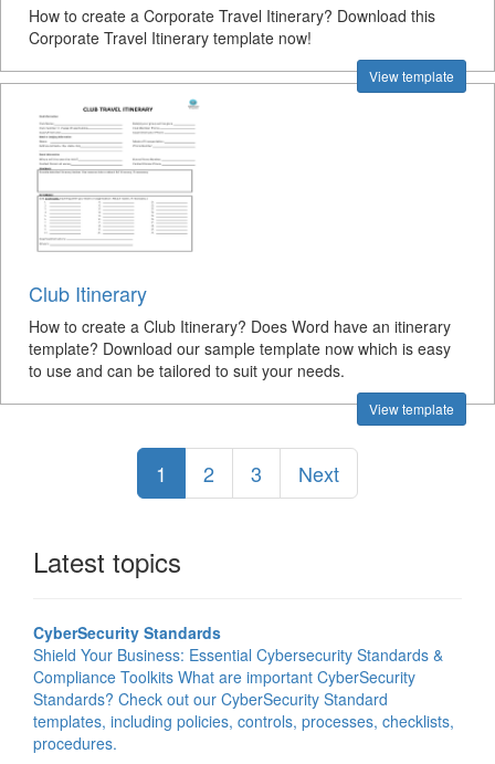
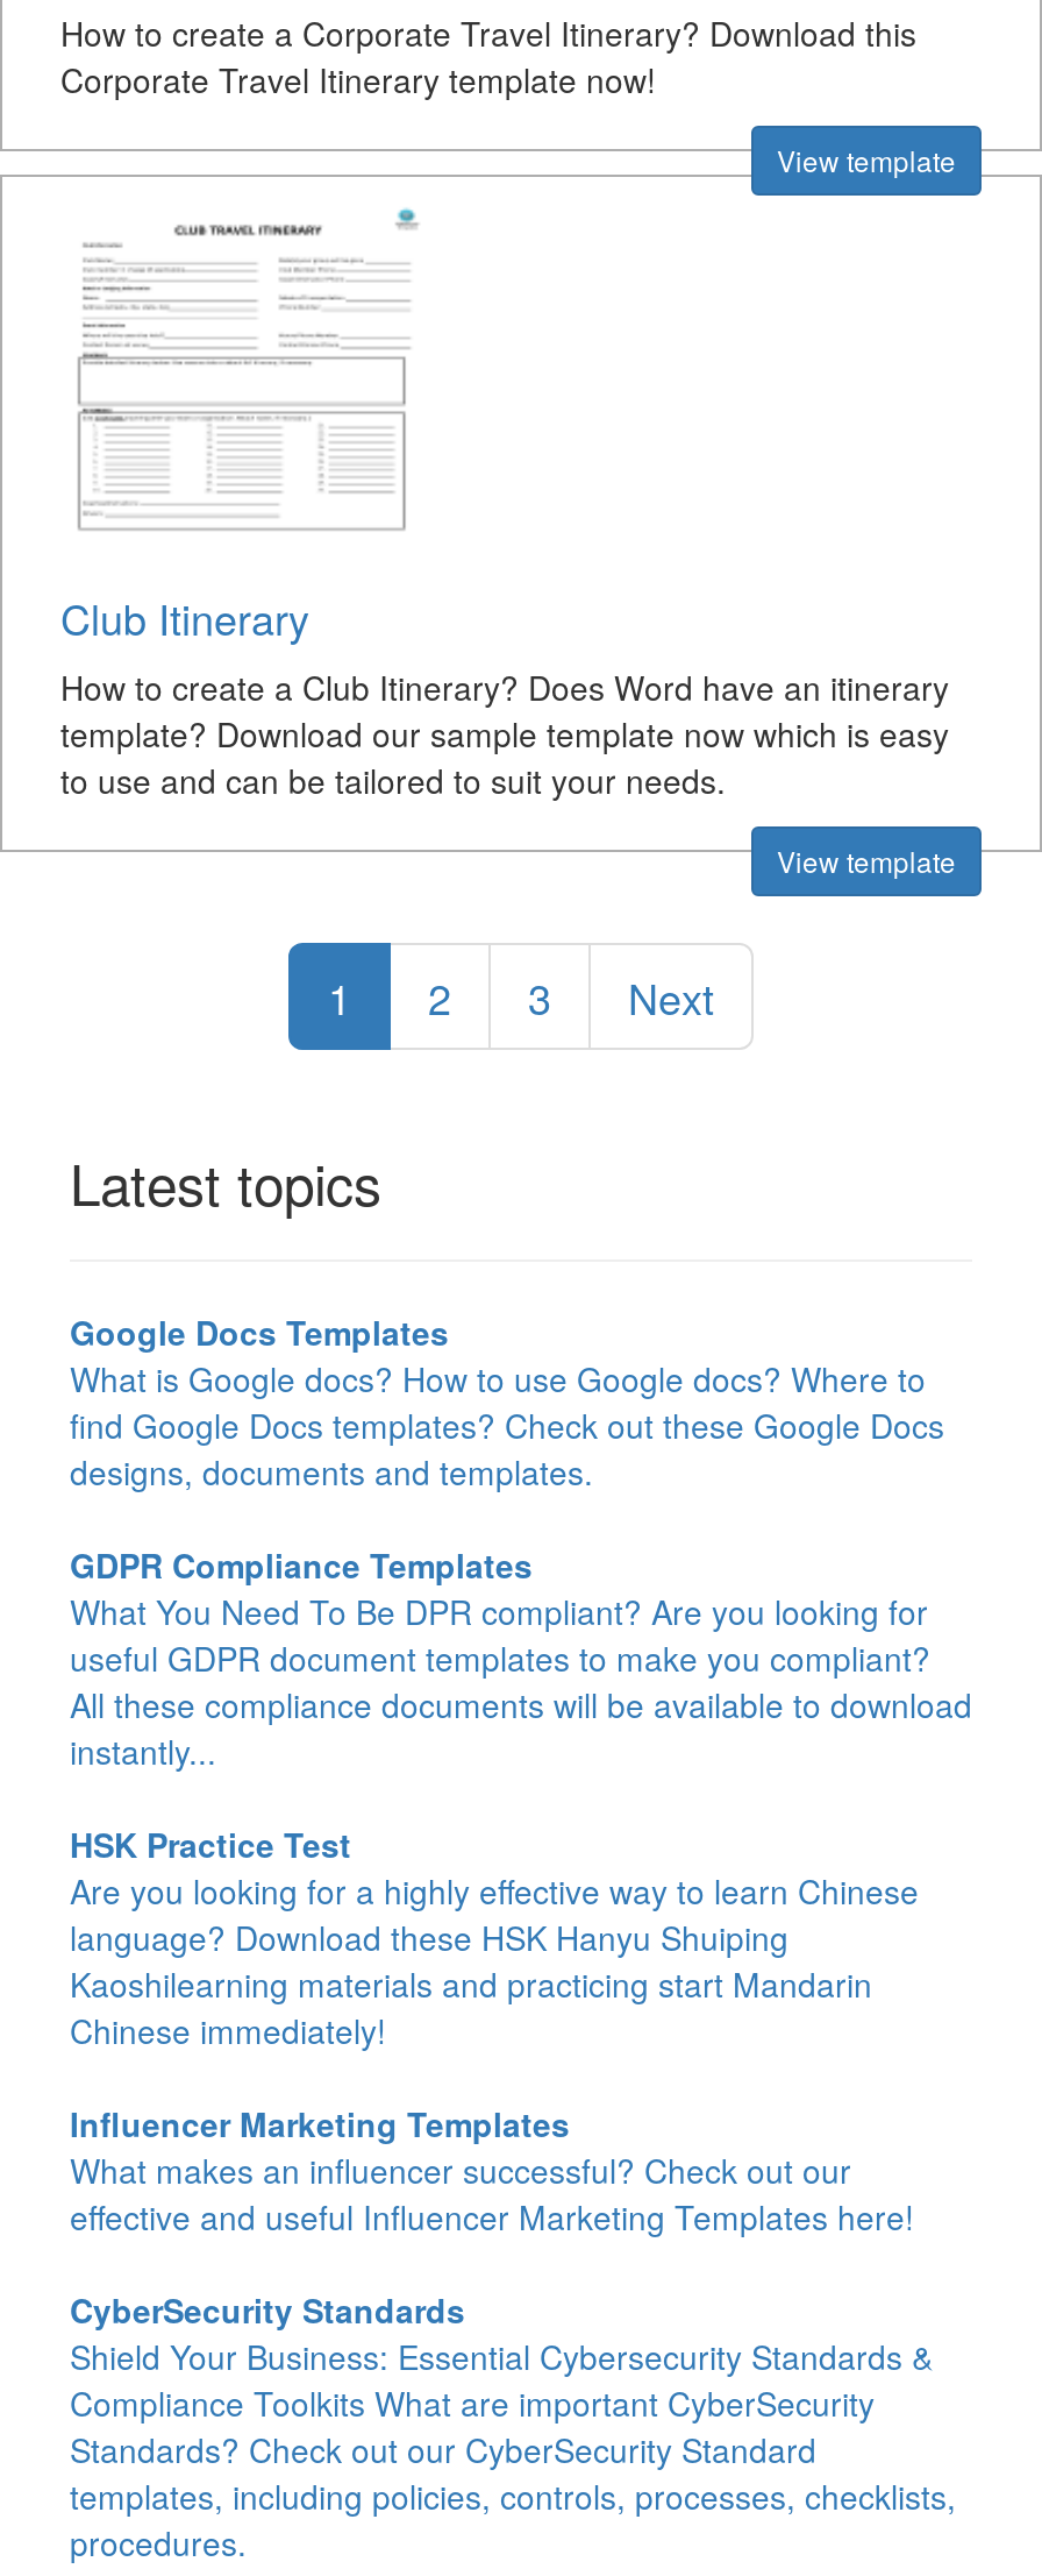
+ Google Docs Templates
+ What is Google docs? How to use Google docs? Where to
+ find Google Docs templates? Check out these Google Docs
+ designs, documents and templates.
+ GDPR Compliance Templates
+ What You Need To Be DPR compliant? Are you looking for
+ useful GDPR document templates to make you compliant?
+ All these compliance documents will be available to download
+ instantly...
+ HSK Practice Test
+ Are you looking for a highly effective way to learn Chinese
+ language? Download these HSK Hanyu Shuiping
+ Kaoshilearning materials and practicing start Mandarin
+ Chinese immediately!
+ Influencer Marketing Templates
+ What makes an influencer successful? Check out our
+ effective and useful Influencer Marketing Templates here!
